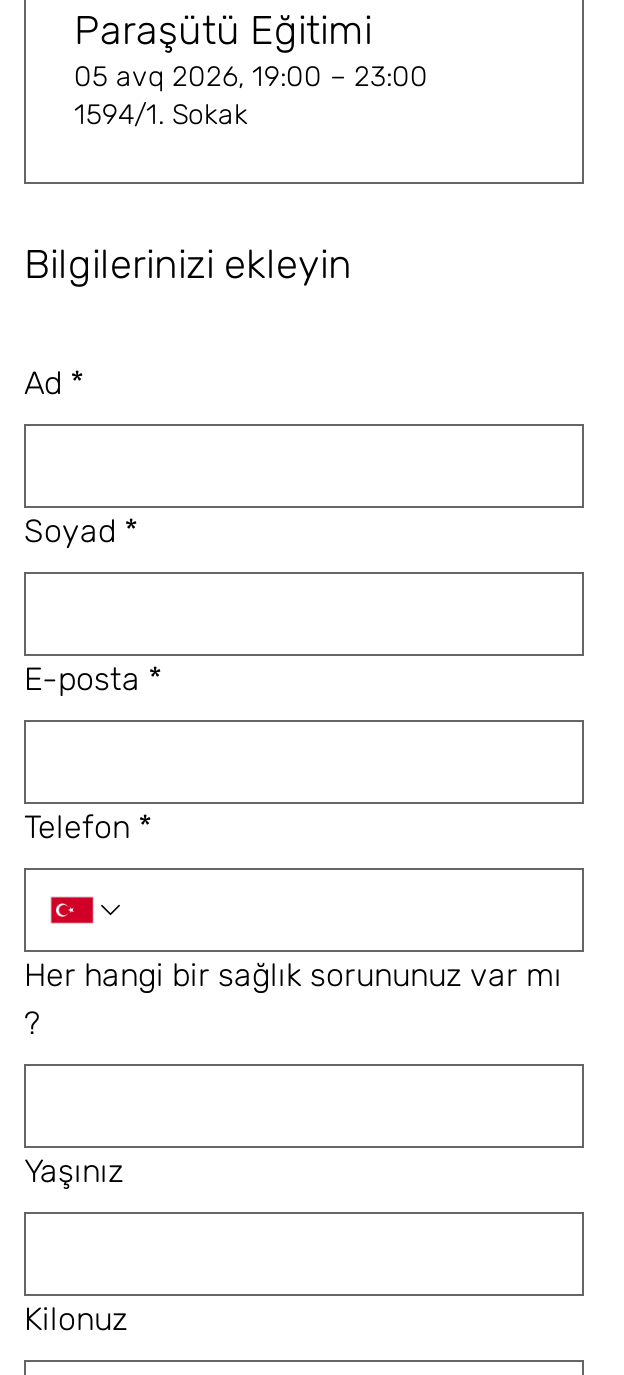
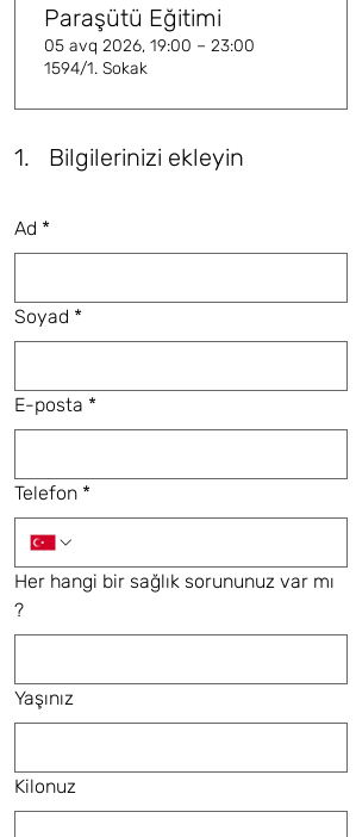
+ 1.
